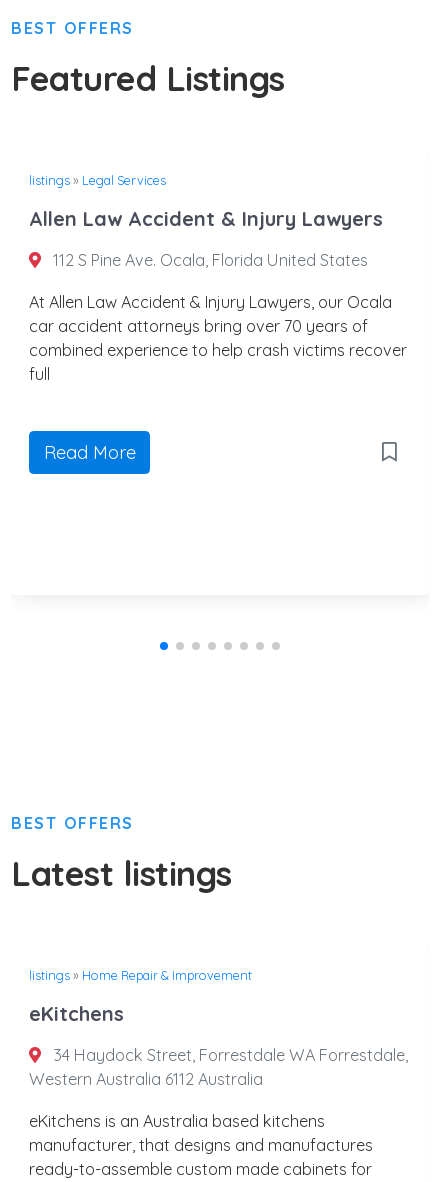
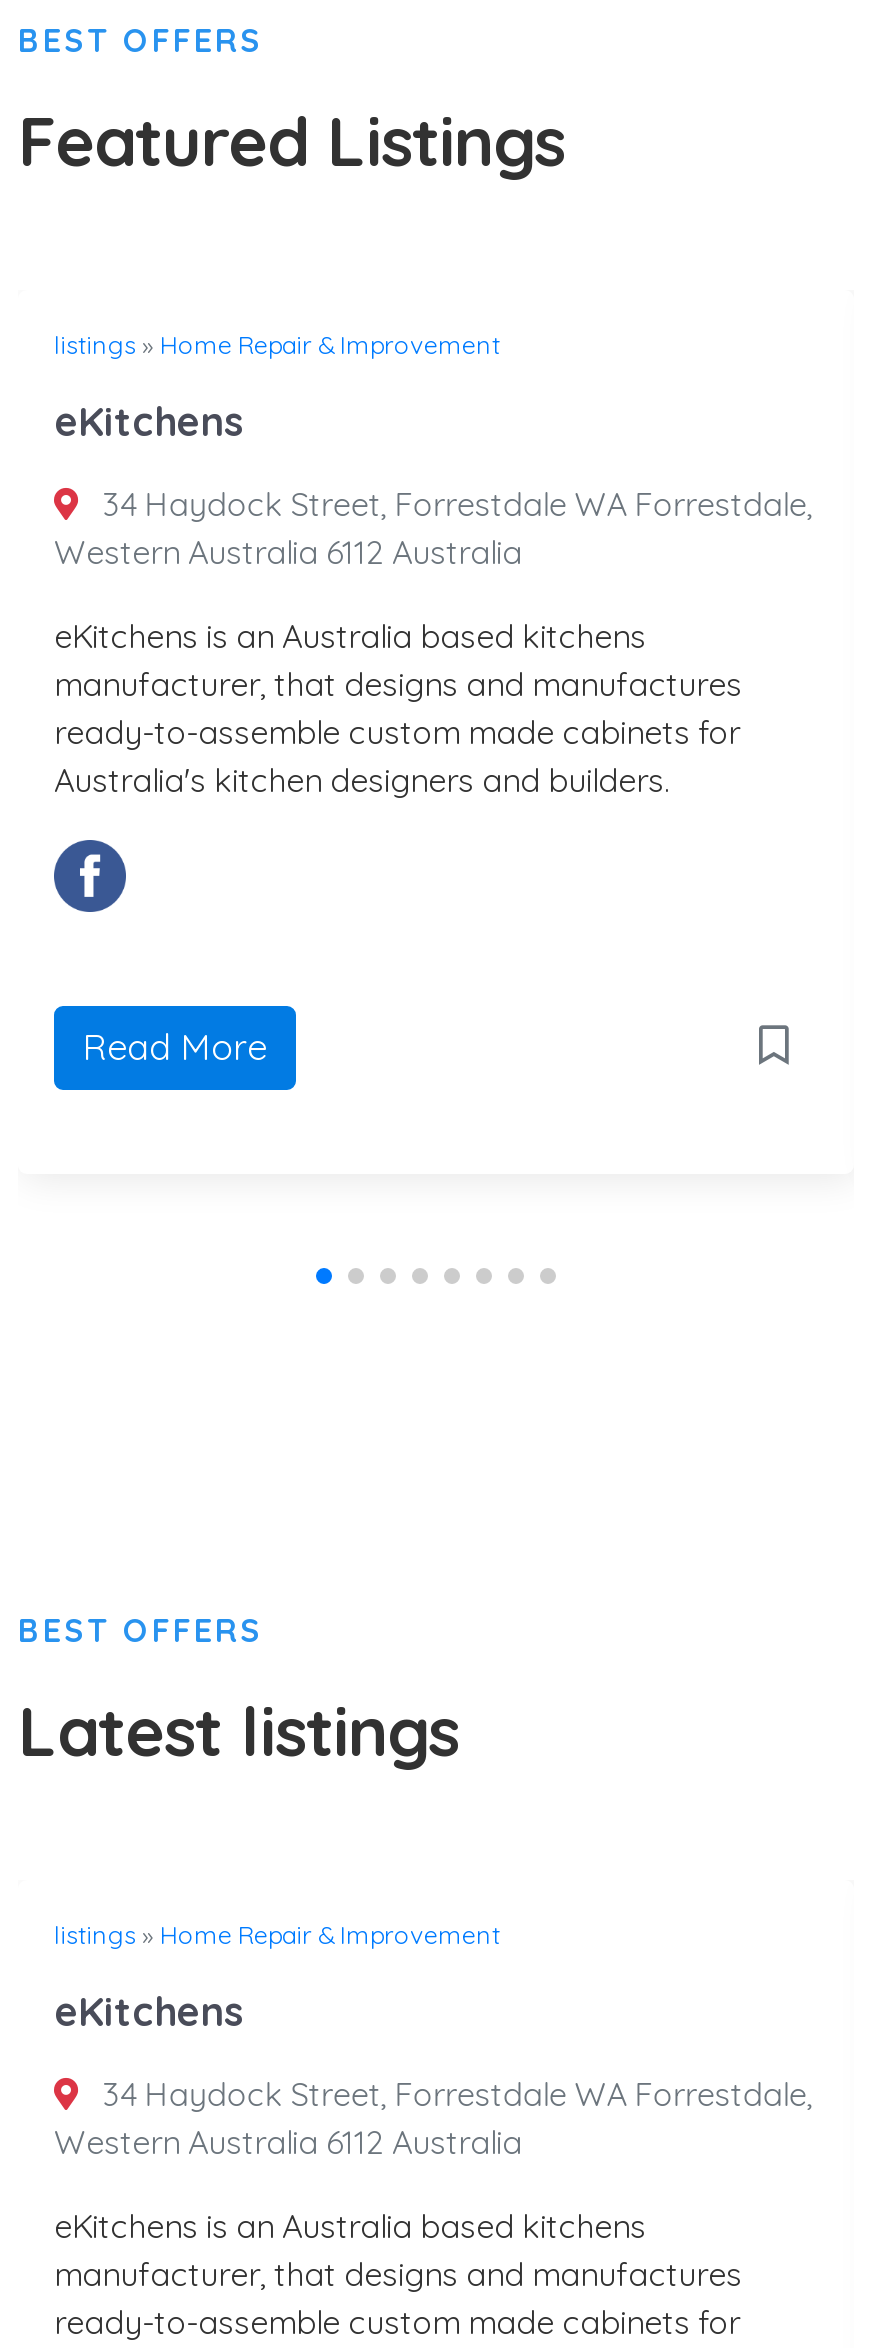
- listings» Legal Services
+ listings» Home Repair & Improvement

- Allen Law Accident & Injury Lawyers
+ eKitchens

- 112 S Pine Ave. Ocala, Florida United States
+ 34 Haydock Street, Forrestdale WA Forrestdale,
+ Western Australia 6112 Australia

- At Allen Law Accident & Injury Lawyers, our Ocala
- car accident attorneys bring over 70 years of
- combined experience to help crash victims recover
- full
+ eKitchens is an Australia based kitchens
+ manufacturer, that designs and manufactures
+ ready-to-assemble custom made cabinets for
+ Australia's kitchen designers and builders.

moved down: Read More
